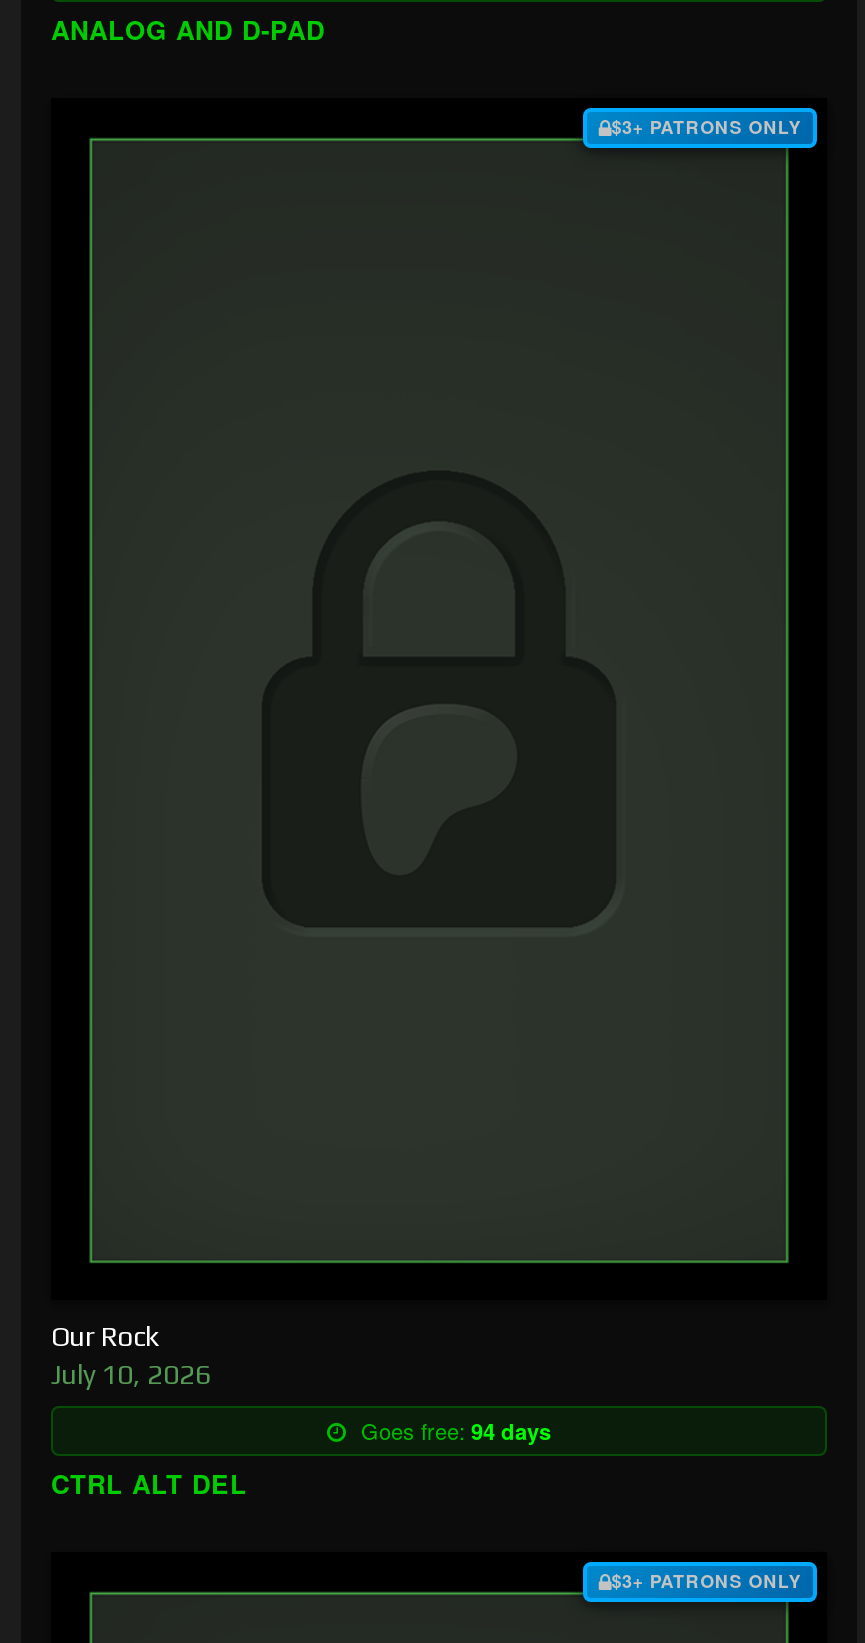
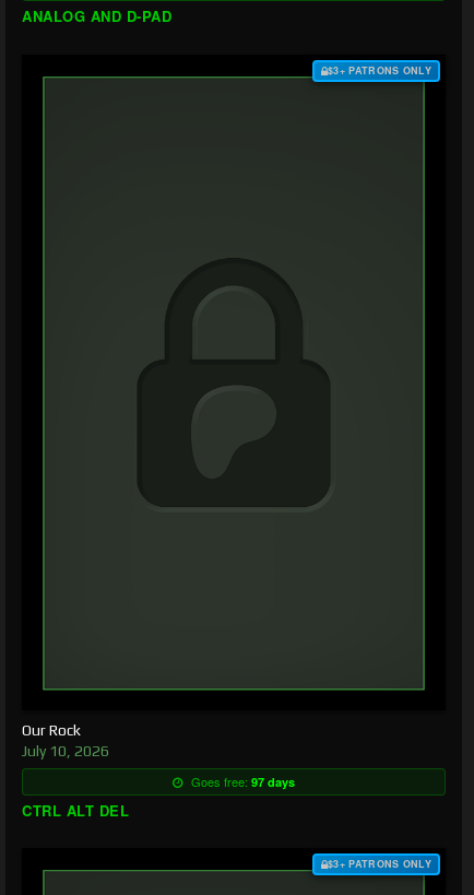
- Goes free: 94 days
+ Goes free: 97 days
